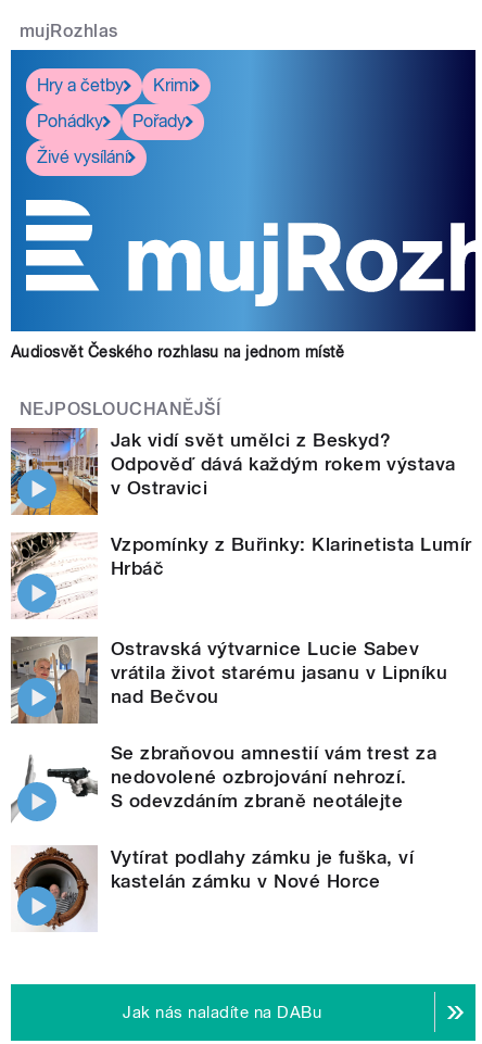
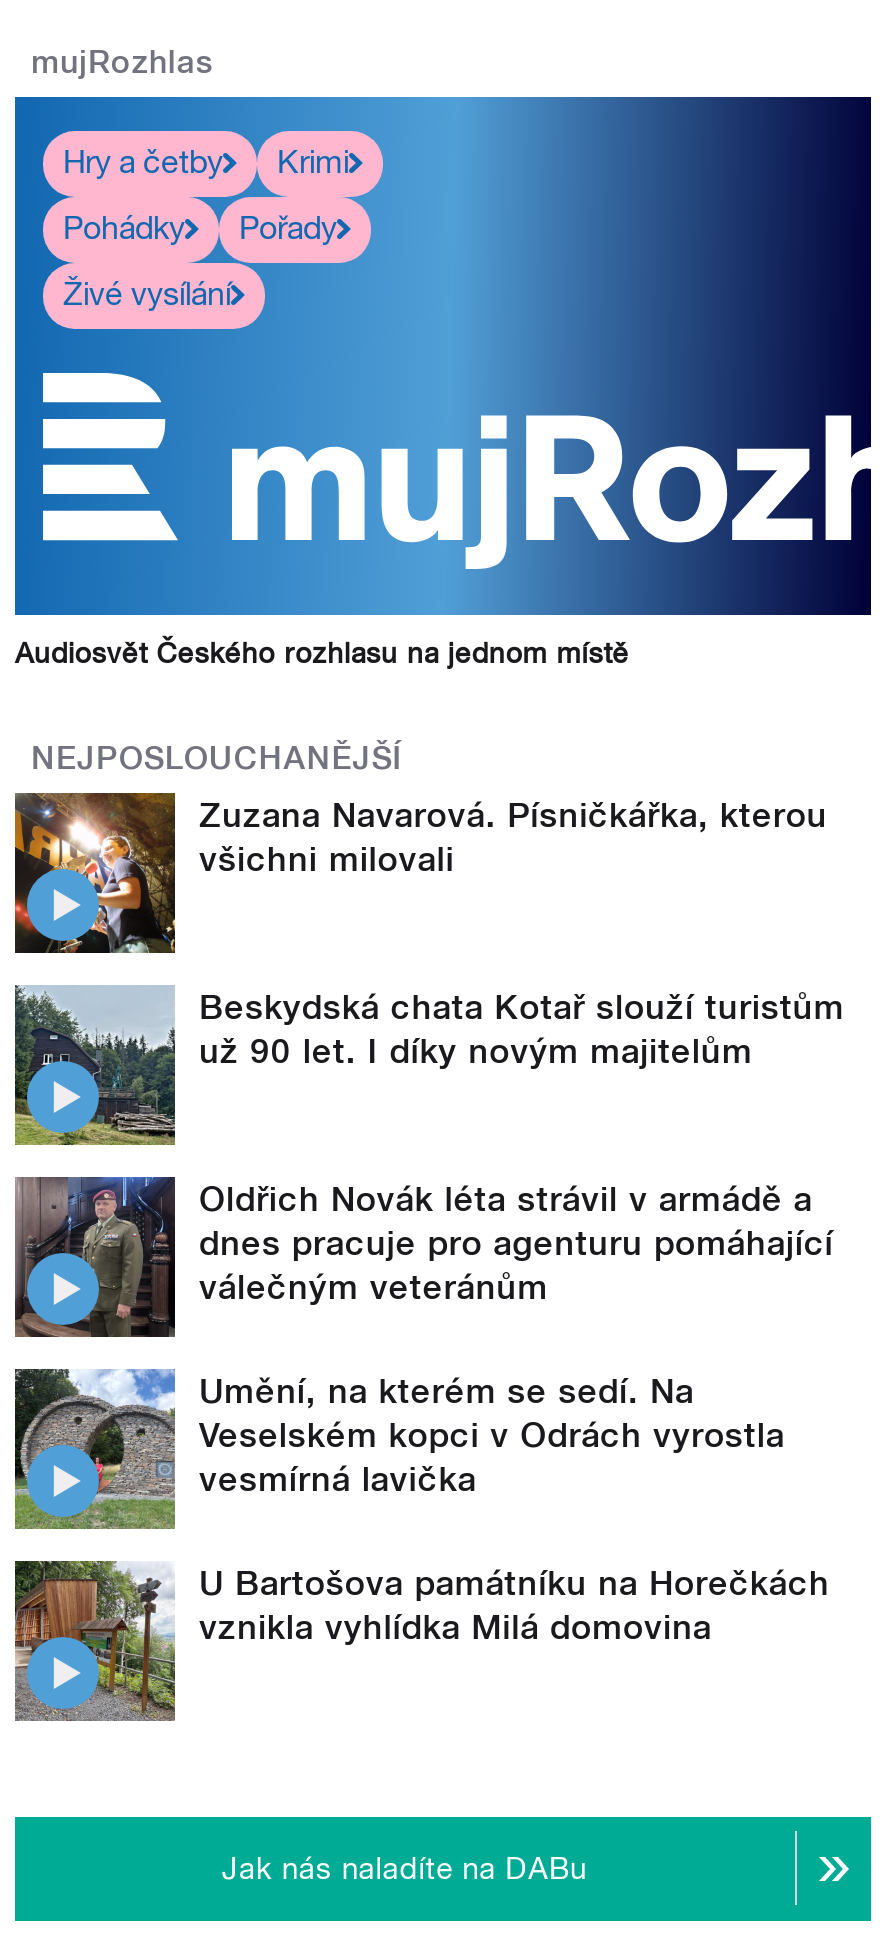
- [image]
- Jak vidí svět umělci z Beskyd?
- Odpověď dává každým rokem výstava
- v Ostravici
+ [image]
+ Zuzana Navarová. Písničkářka, kterou
+ všichni milovali

- [image]
- Vzpomínky z Buřinky: Klarinetista Lumír
- Hrbáč
+ [image]
+ Beskydská chata Kotař slouží turistům
+ už 90 let. I díky novým majitelům

- [image]
- Ostravská výtvarnice Lucie Sabev
- vrátila život starému jasanu v Lipníku
- nad Bečvou
+ [image]
+ Oldřich Novák léta strávil v armádě a
+ dnes pracuje pro agenturu pomáhající
+ válečným veteránům

- [image]
- Se zbraňovou amnestií vám trest za
- nedovolené ozbrojování nehrozí.
- S odevzdáním zbraně neotálejte
+ [image]
+ Umění, na kterém se sedí. Na
+ Veselském kopci v Odrách vyrostla
+ vesmírná lavička

- [image]
- Vytírat podlahy zámku je fuška, ví
- kastelán zámku v Nové Horce
+ [image]
+ U Bartošova památníku na Horečkách
+ vznikla vyhlídka Milá domovina
